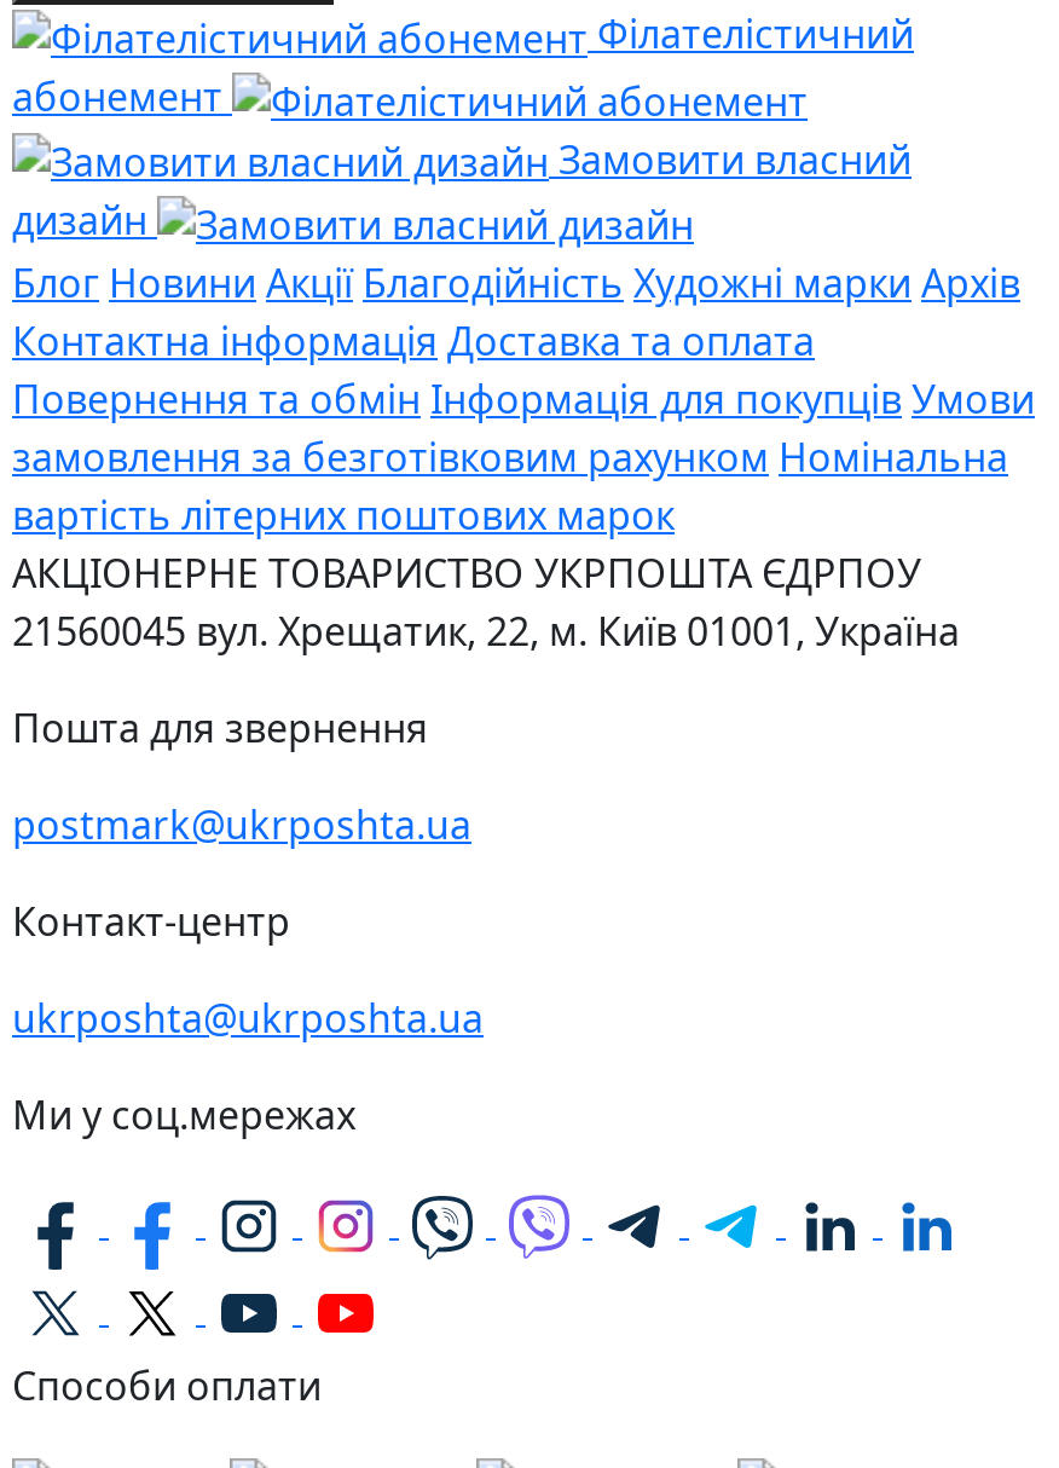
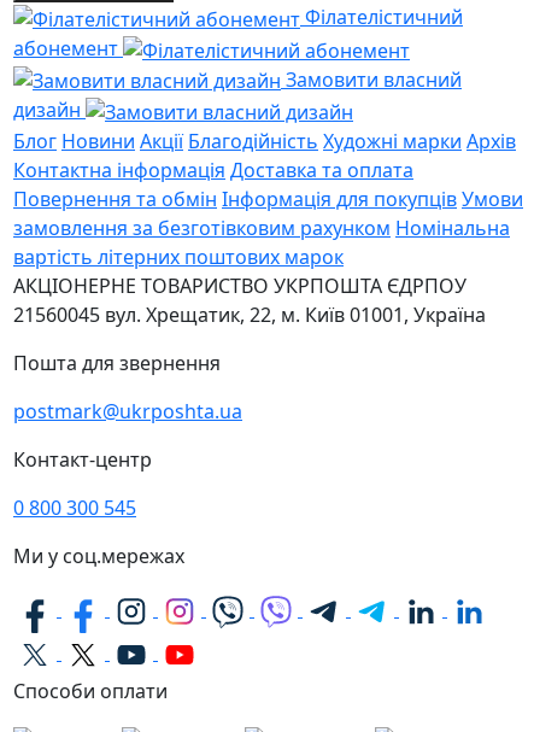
- ukrposhta@ukrposhta.ua
+ 0 800 300 545
